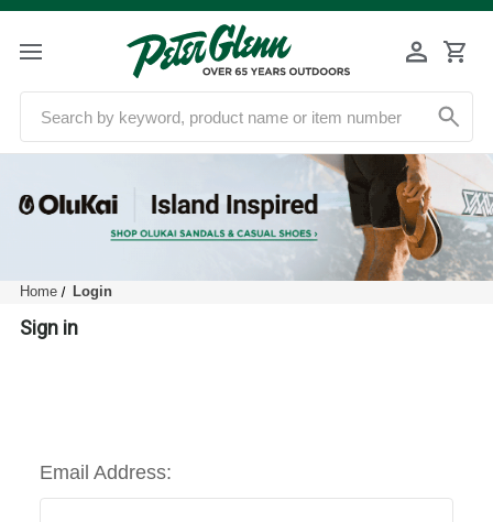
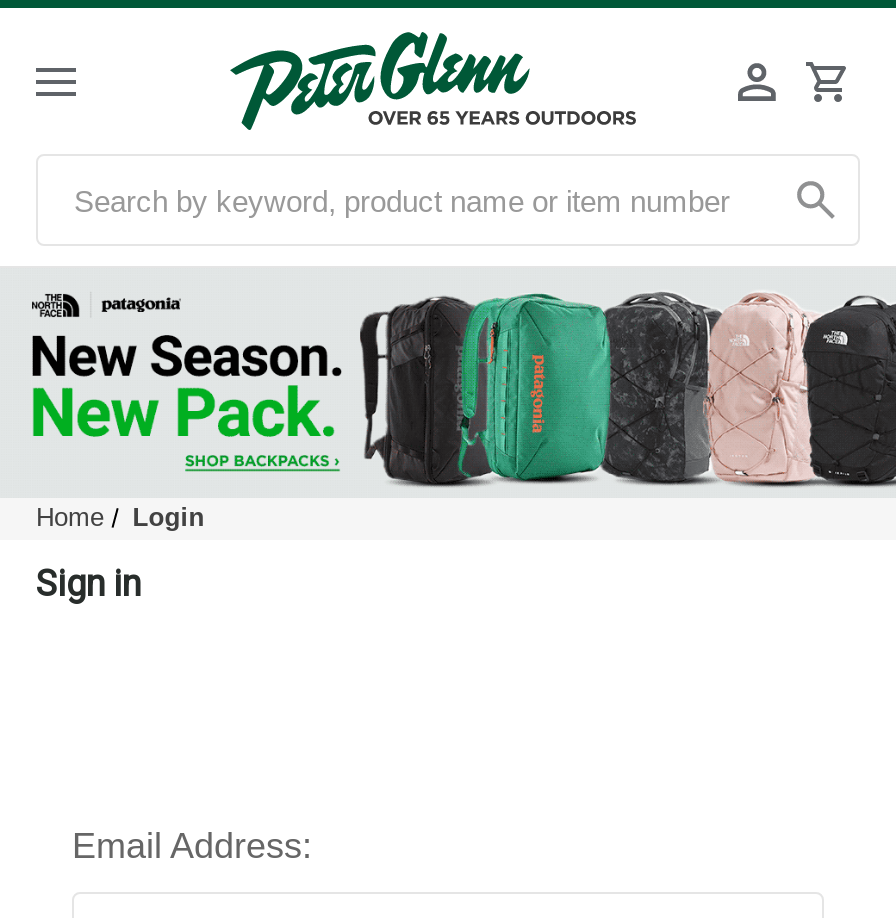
- [image]
+ [image]
